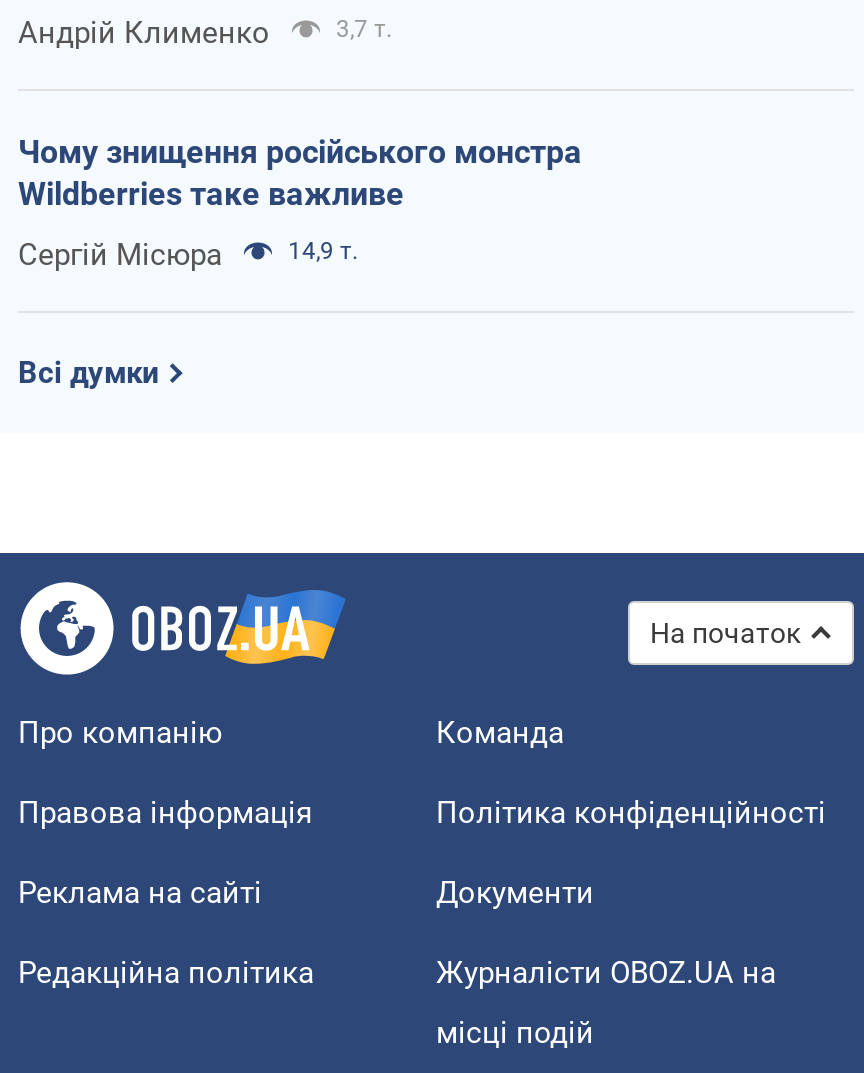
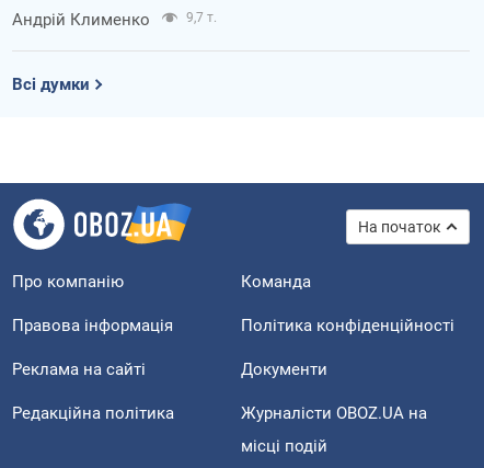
- 3,7 т.
- Чому знищення російського монстра
- Wildberries таке важливе
- Сергій Місюра
- 14,9 т.
+ 9,7 т.
